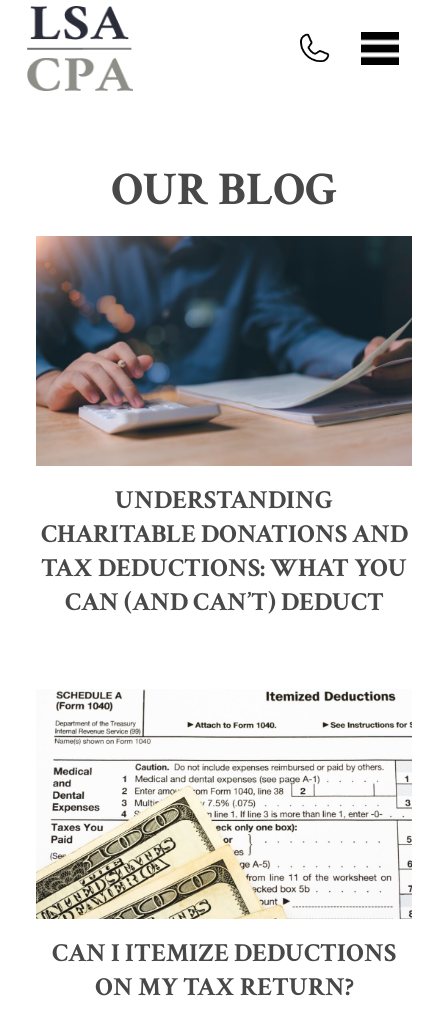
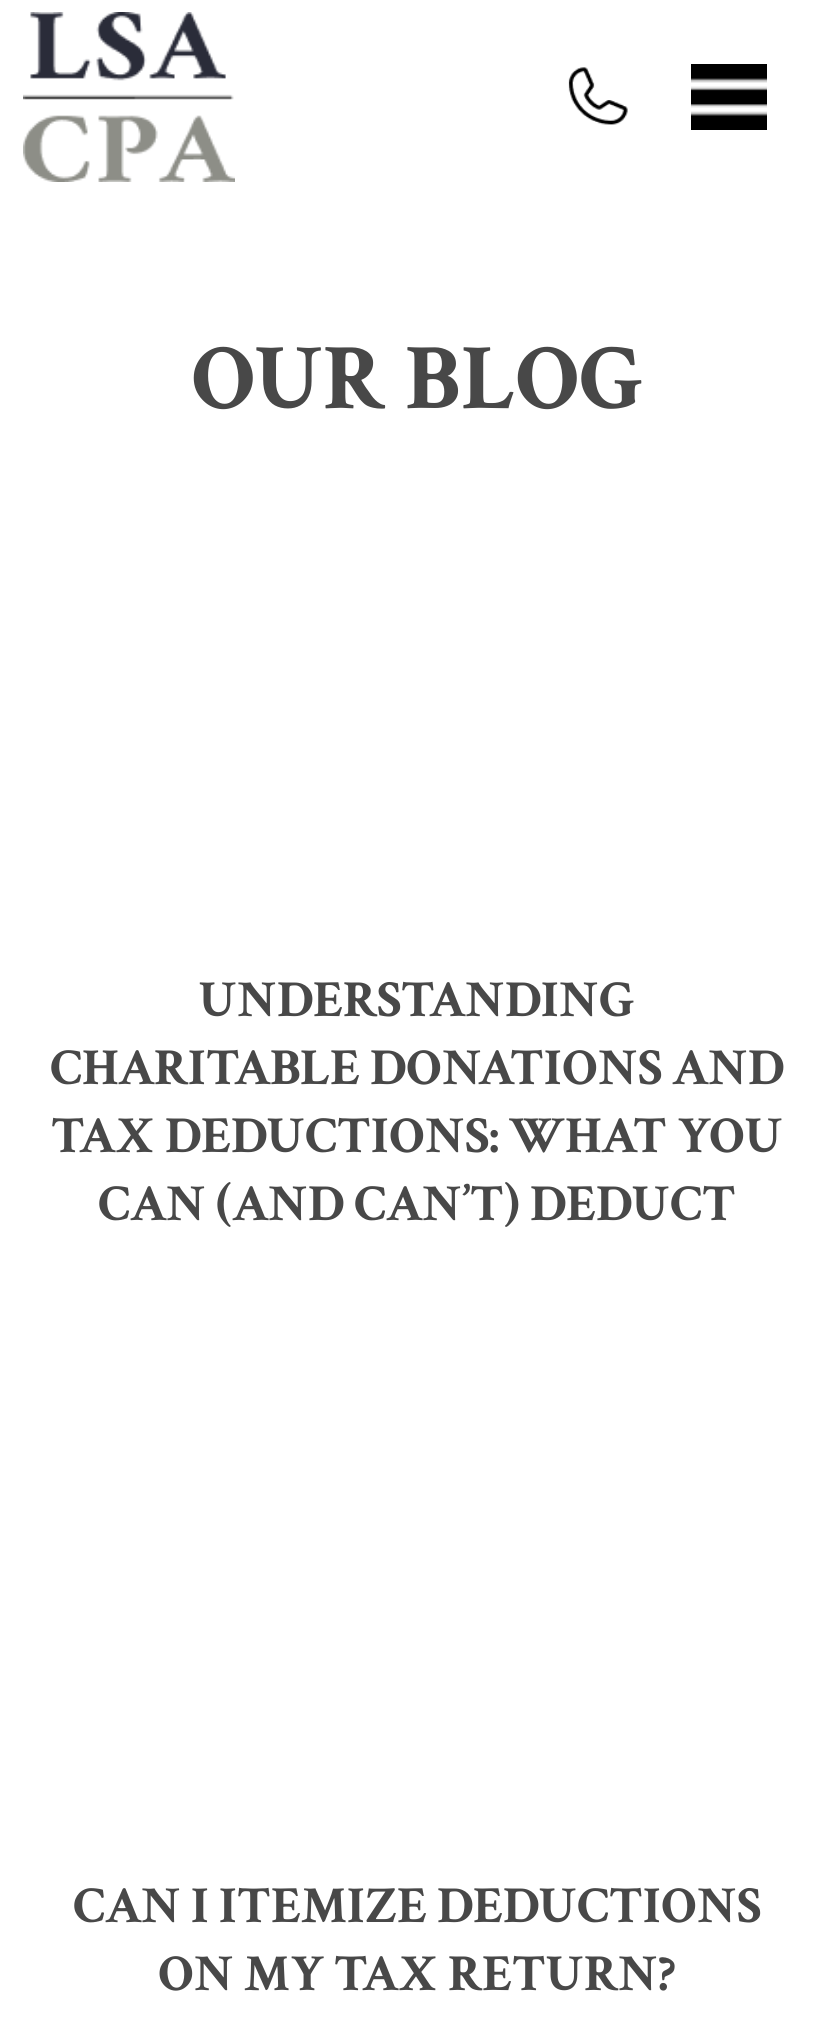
- [image]

- [image]

- [image]
